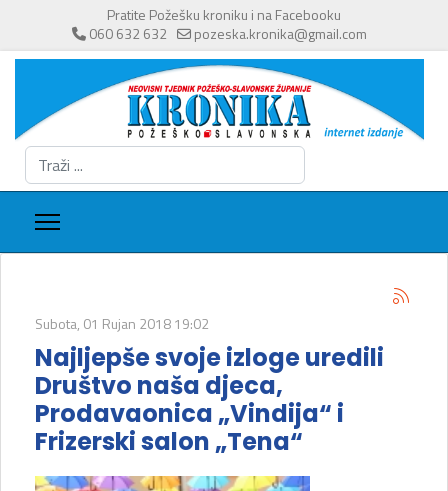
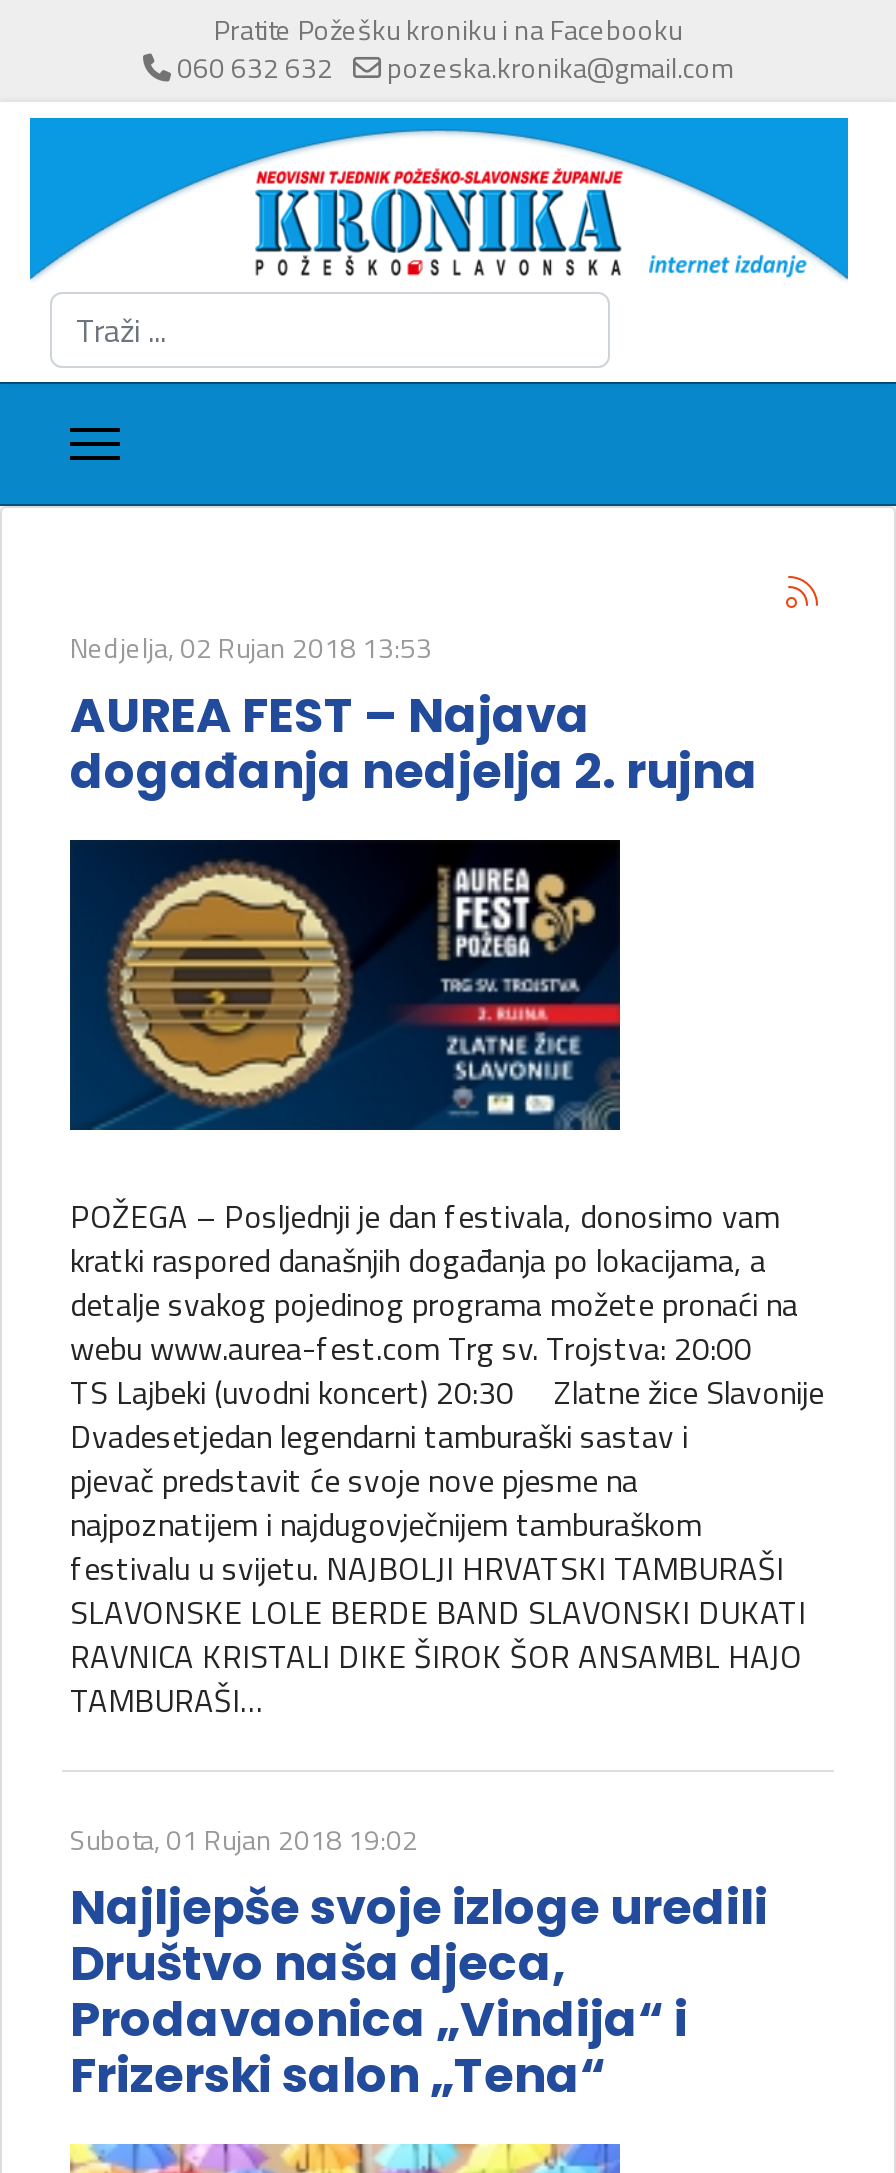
+ [image]
+ POŽEGA – Posljednji je dan festivala, donosimo vam
+ kratki raspored današnjih događanja po lokacijama, a
+ detalje svakog pojedinog programa možete pronaći na
+ webu www.aurea-fest.com Trg sv. Trojstva: 20:00
+ TS Lajbeki (uvodni koncert) 20:30 Zlatne žice Slavonije
+ Dvadesetjedan legendarni tamburaški sastav i
+ pjevač predstavit će svoje nove pjesme na
+ najpoznatijem i najdugovječnijem tamburaškom
+ festivalu u svijetu. NAJBOLJI HRVATSKI TAMBURAŠI
+ SLAVONSKE LOLE BERDE BAND SLAVONSKI DUKATI
+ RAVNICA KRISTALI DIKE ŠIROK ŠOR ANSAMBL HAJO
+ TAMBURAŠI…

+ Nedjelja, 02 Rujan 2018 13:53
+ AUREA FEST – Najava
+ događanja nedjelja 2. rujna
